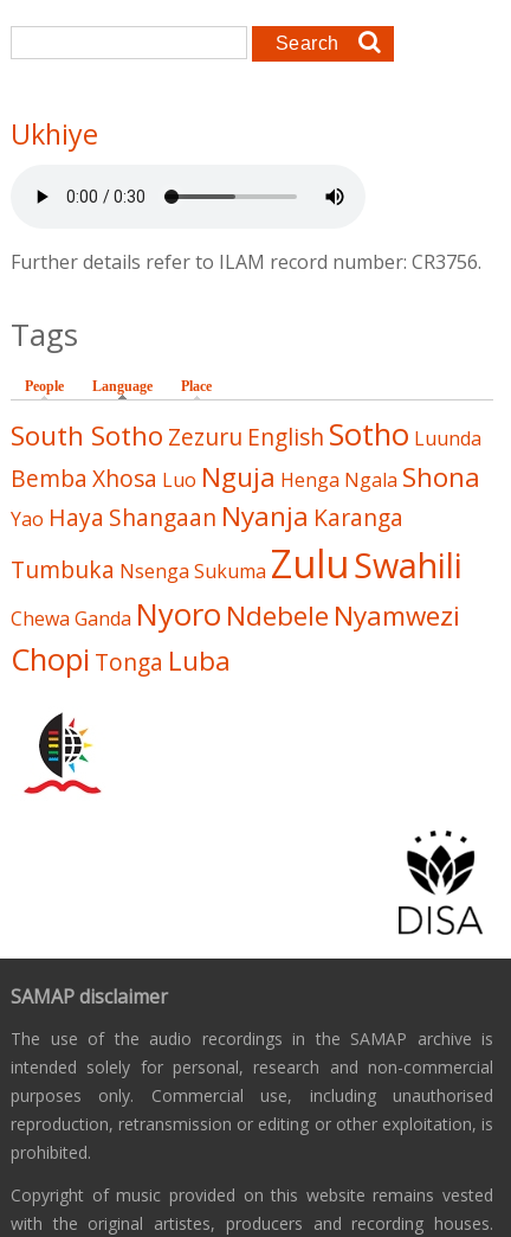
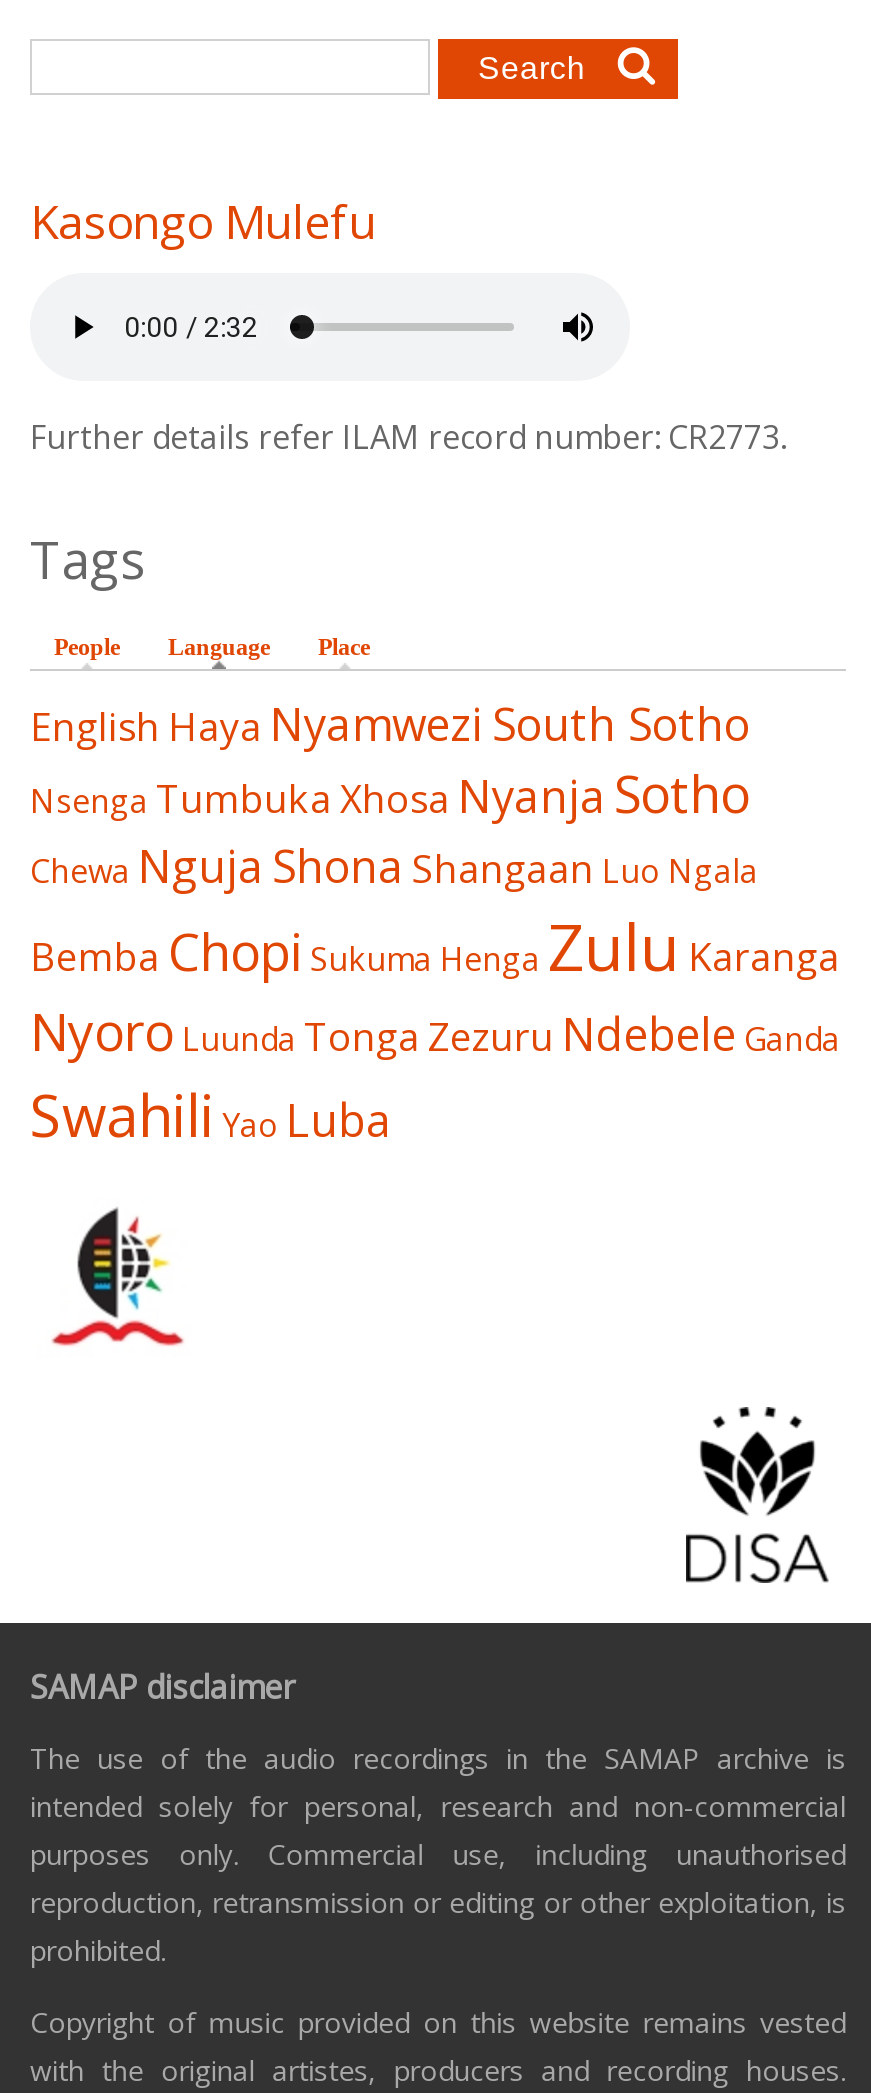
- Ukhiye
+ Kasongo Mulefu

- Further details refer to ILAM record number: CR3756.
+ Further details refer ILAM record number: CR2773.

- South Sotho Zezuru English Sotho Luunda
- Bemba Xhosa Luo Nguja Henga Ngala Shona
- Yao Haya Shangaan Nyanja Karanga
- Tumbuka Nsenga Sukuma Zulu Swahili
- Chewa Ganda Nyoro Ndebele Nyamwezi
- Chopi Tonga Luba
+ English Haya Nyamwezi South Sotho
+ Nsenga Tumbuka Xhosa Nyanja Sotho
+ Chewa Nguja Shona Shangaan Luo Ngala
+ Bemba Chopi Sukuma Henga Zulu Karanga
+ Nyoro Luunda Tonga Zezuru Ndebele Ganda
+ Swahili Yao Luba
